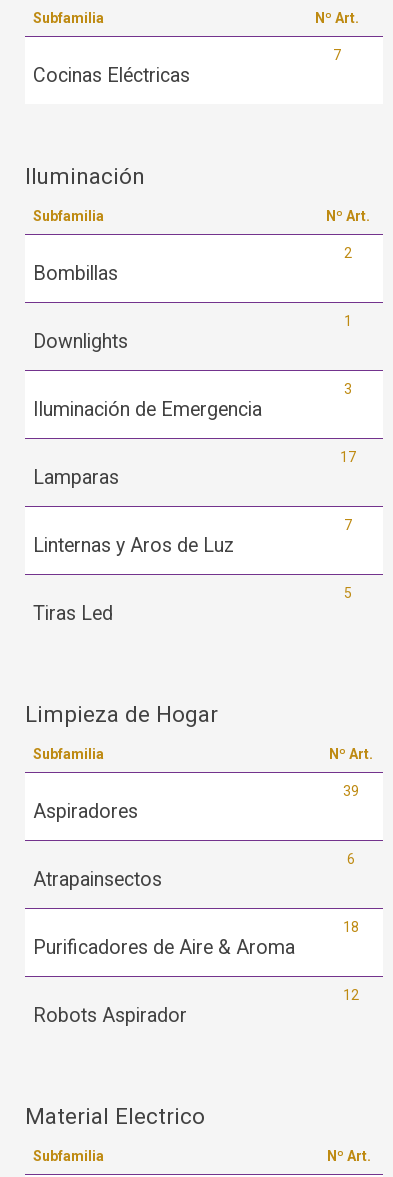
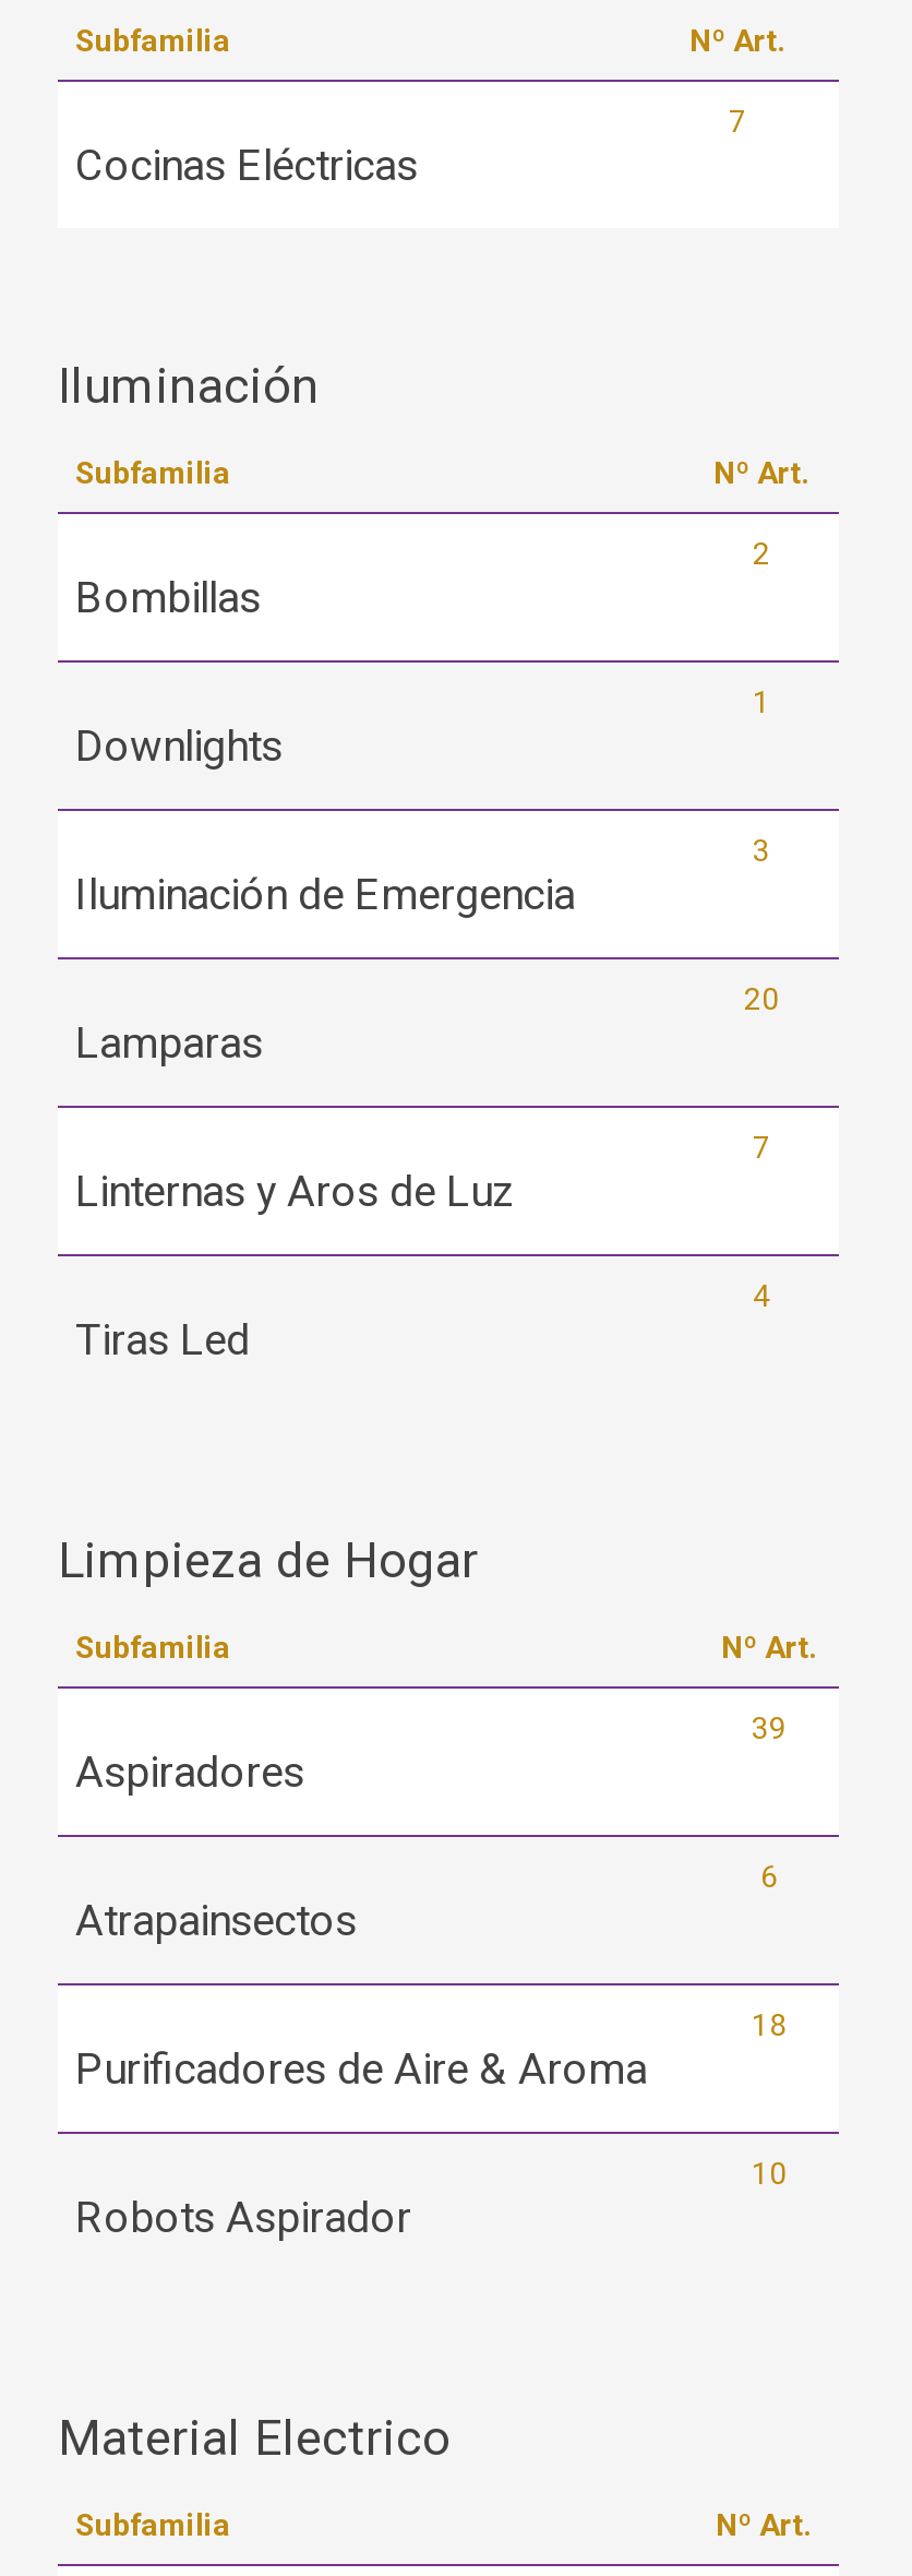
- 17
+ 20

- 5
+ 4

- 12
+ 10
